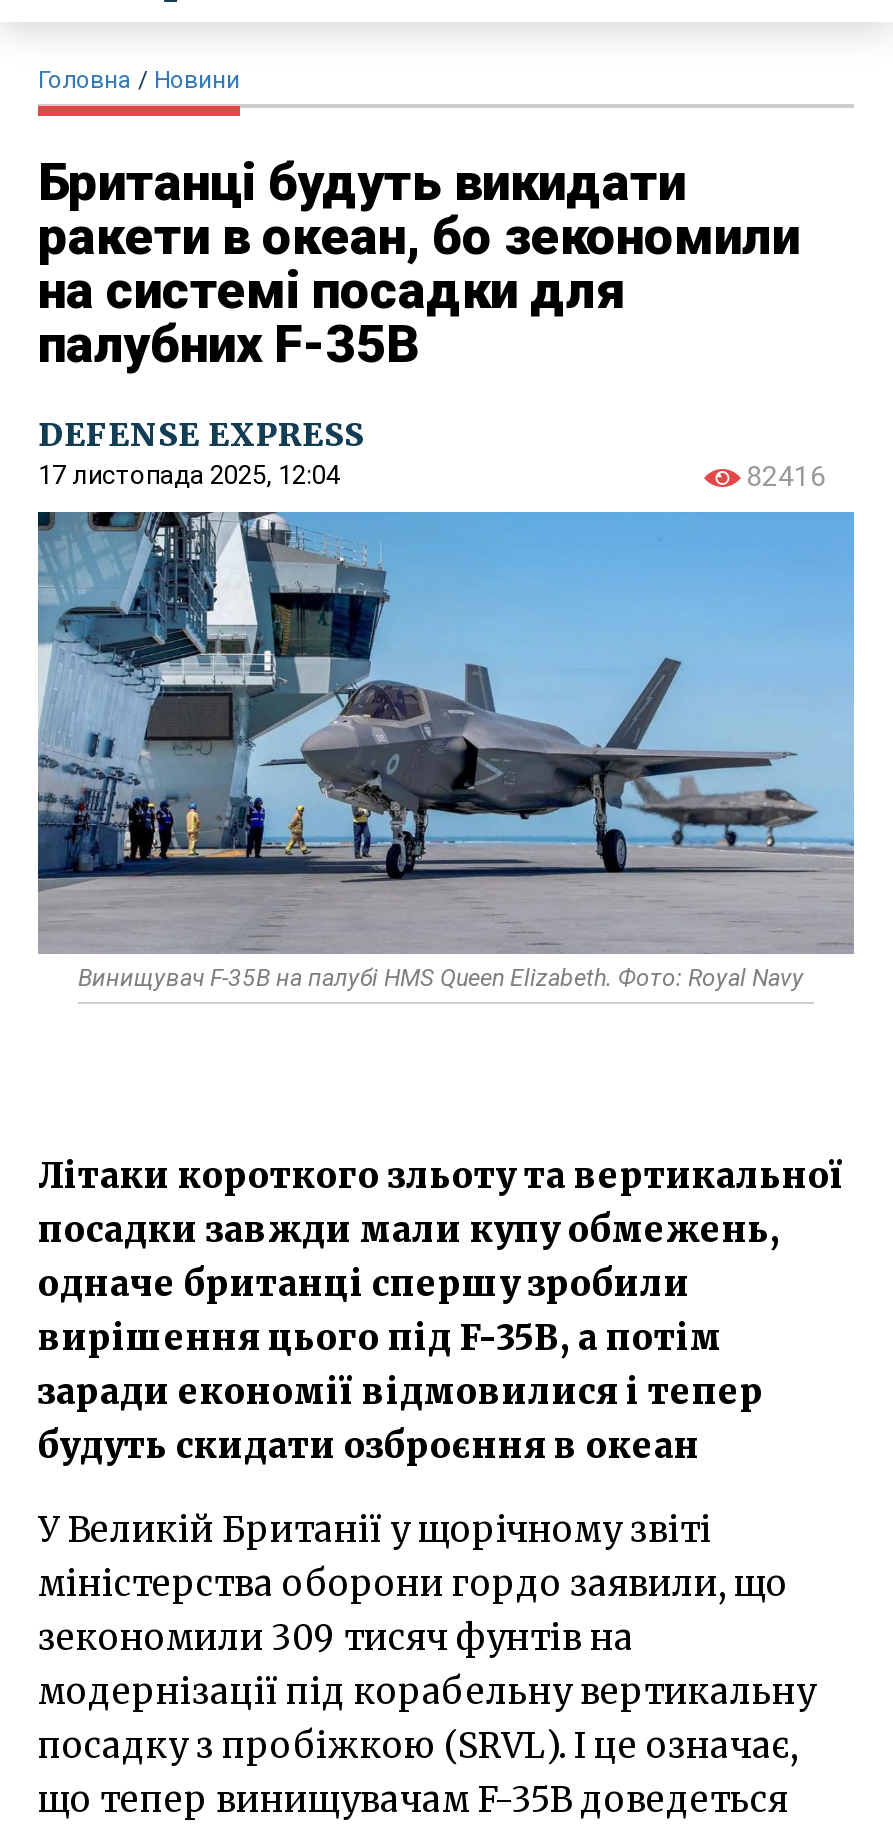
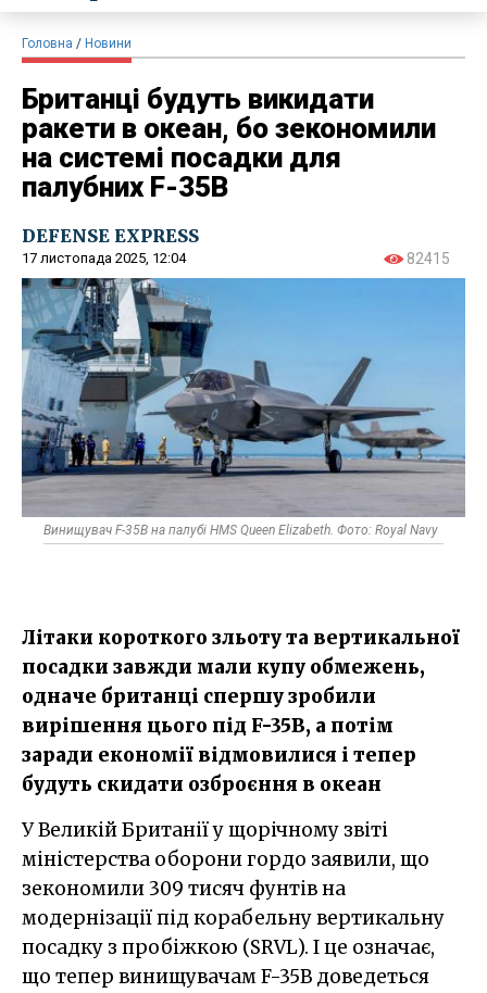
- 82416
+ 82415
